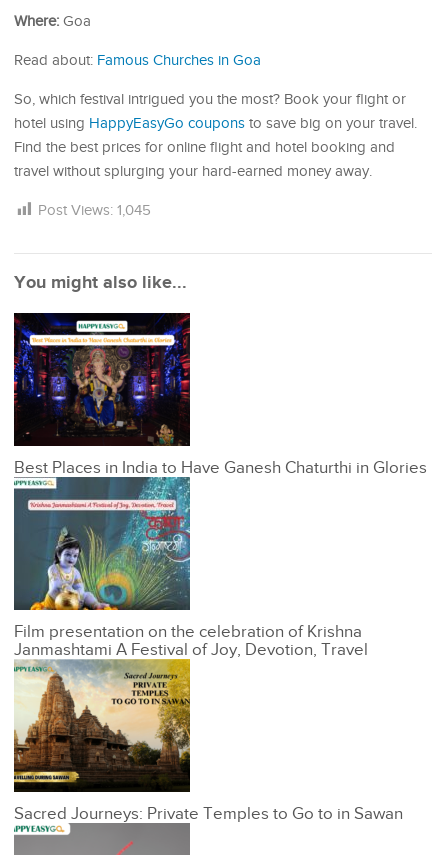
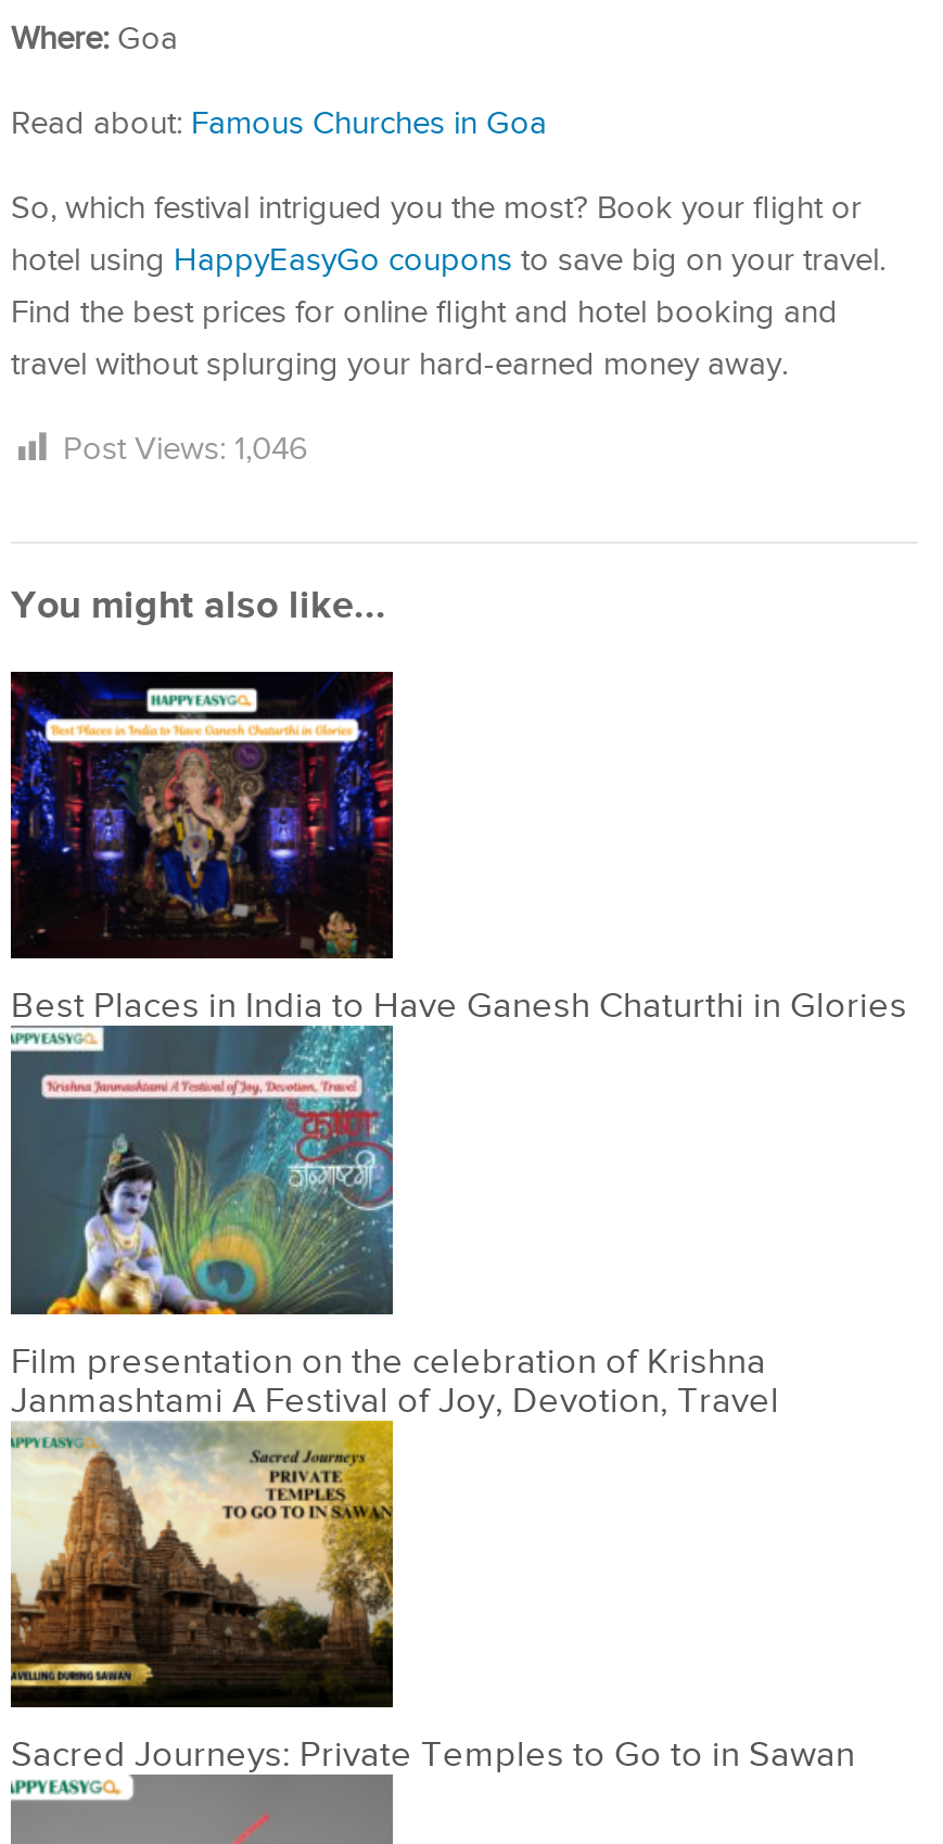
- Post Views: 1,045
+ Post Views: 1,046
